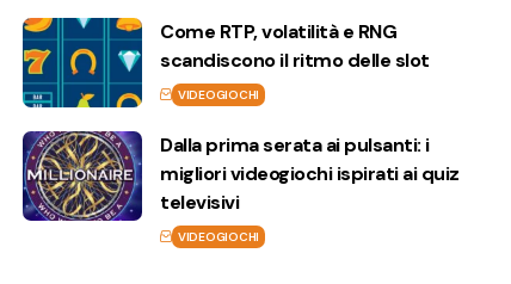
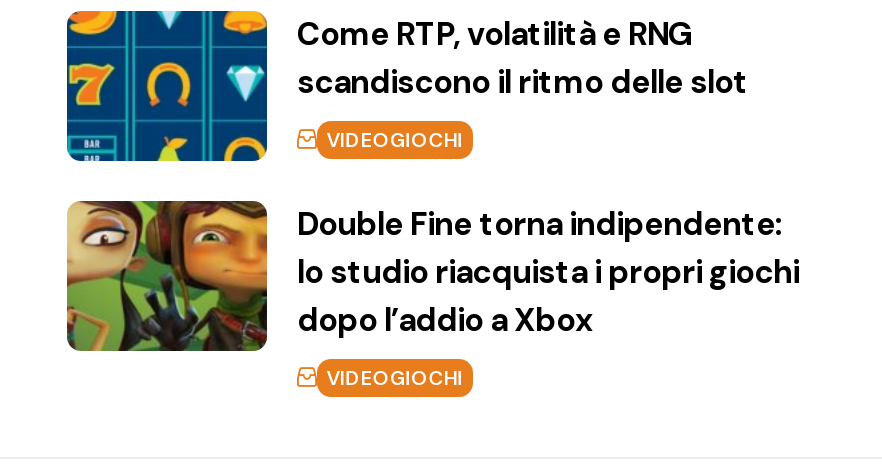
- [image]
- Dalla prima serata ai pulsanti: i
- migliori videogiochi ispirati ai quiz
- televisivi
+ [image]
+ Double Fine torna indipendente:
+ lo studio riacquista i propri giochi
+ dopo l’addio a Xbox
